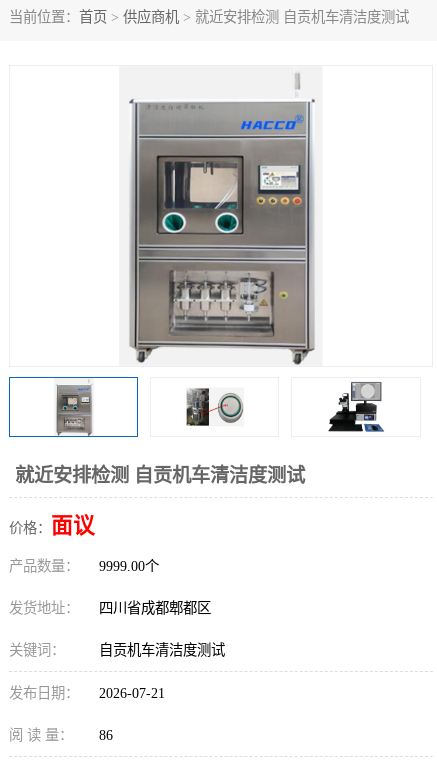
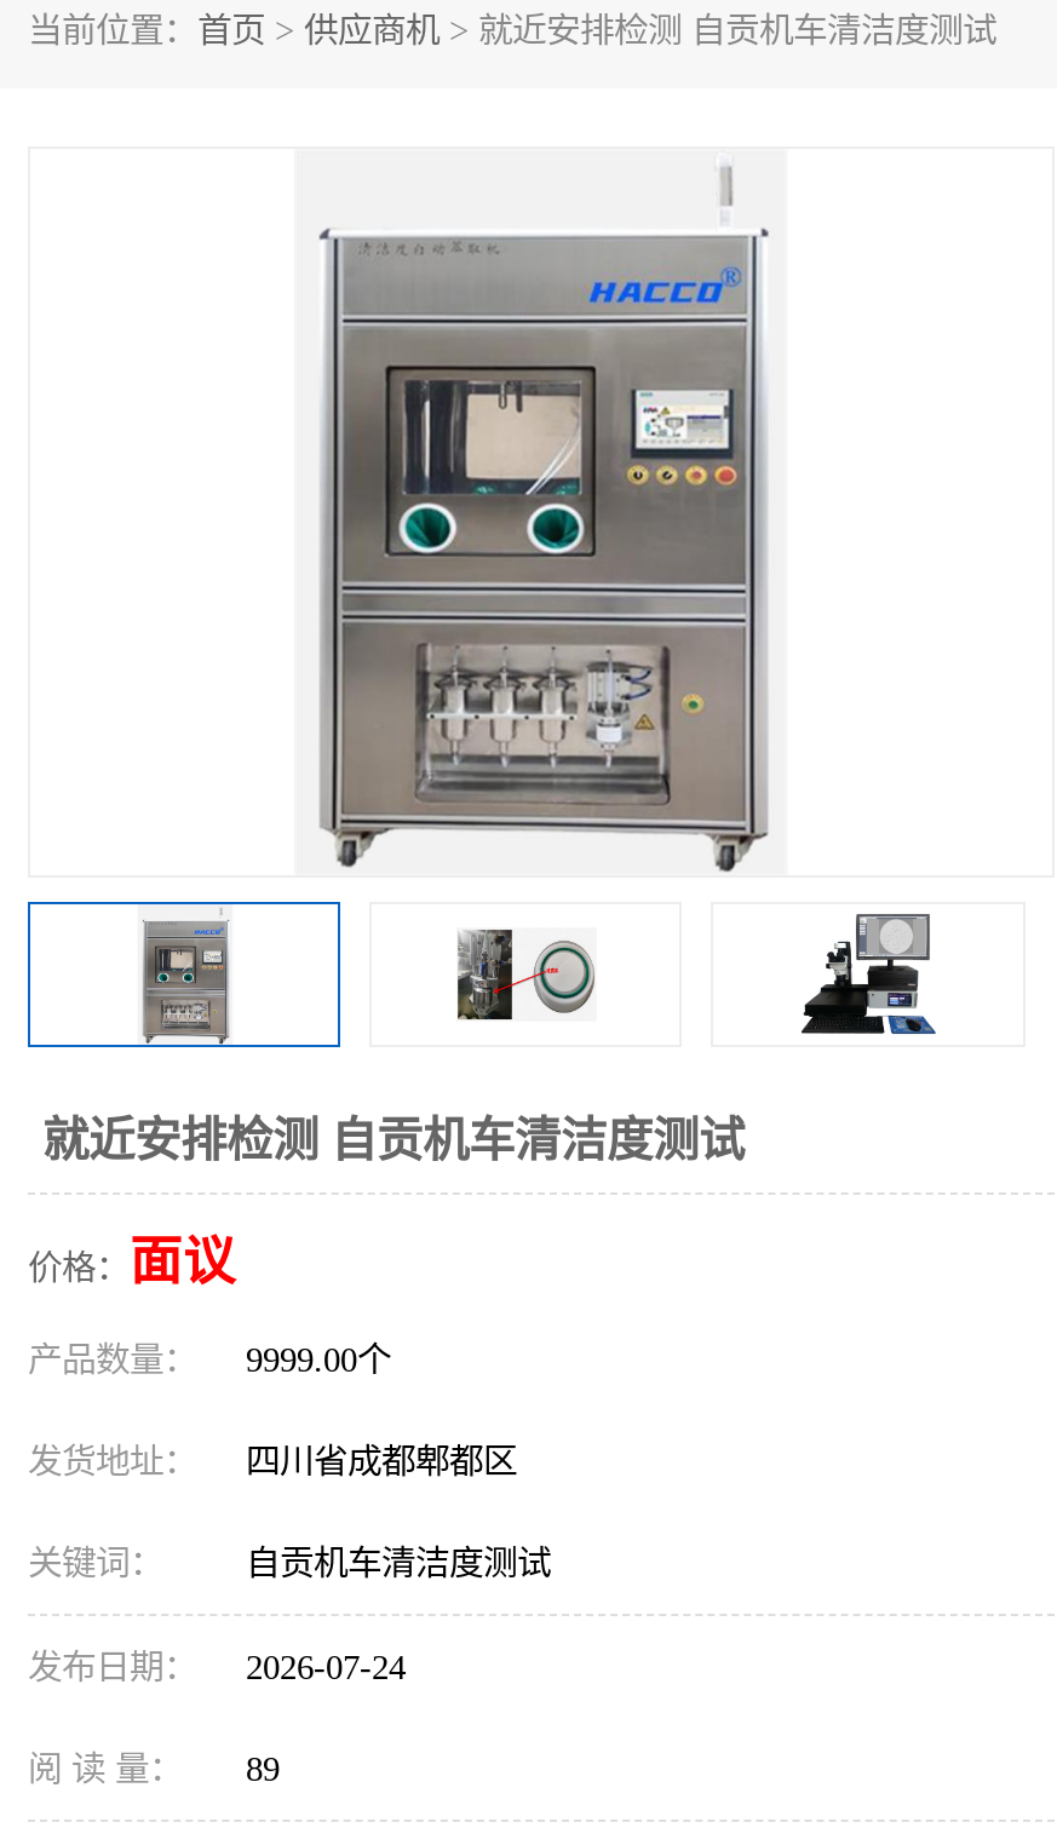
- 发布日期： 2026-07-21
+ 发布日期： 2026-07-24

- 阅 读 量： 86
+ 阅 读 量： 89
